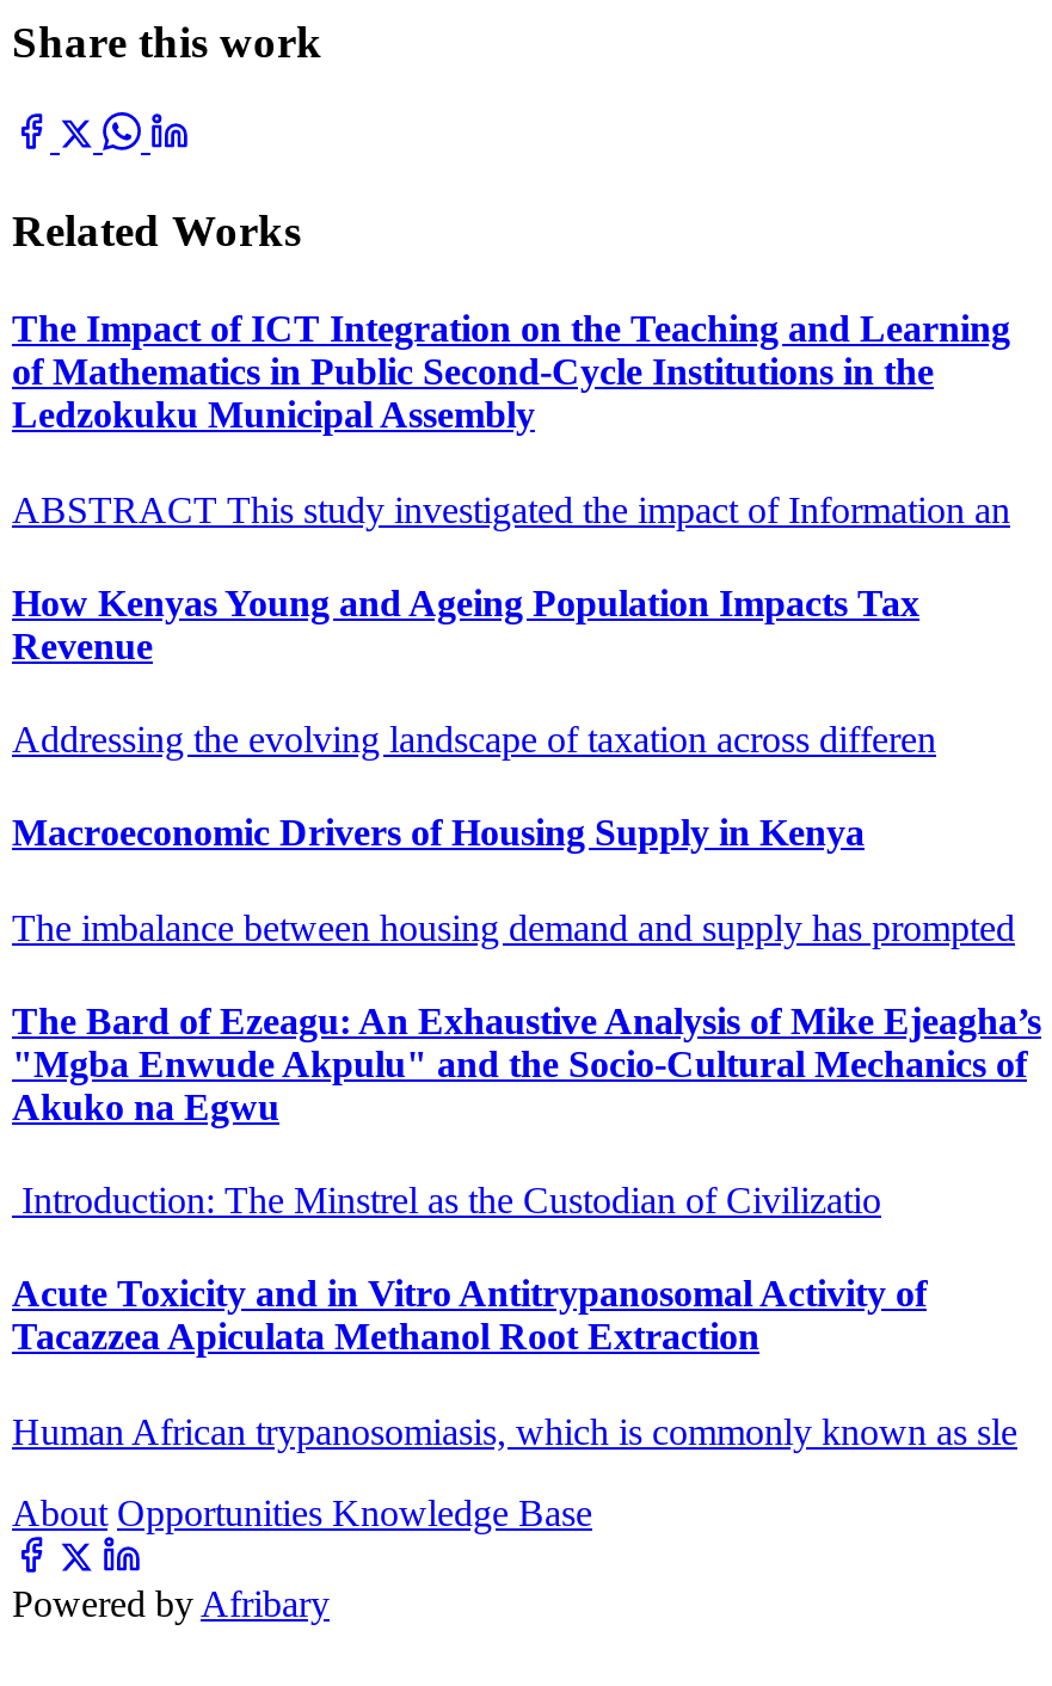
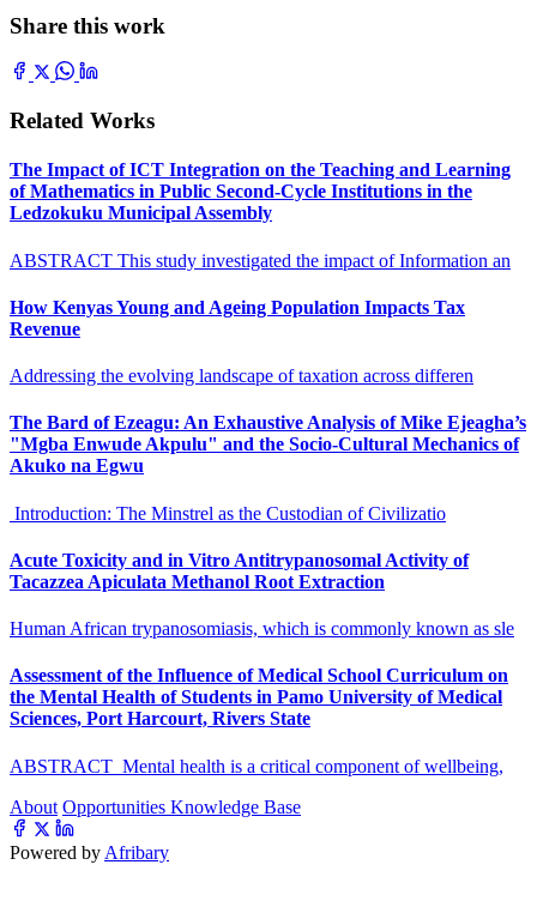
- Macroeconomic Drivers of Housing Supply in Kenya
- The imbalance between housing demand and supply has prompted

moved up: The Bard of Ezeagu: An Exhaustive Analysis of Mike Ejeagha’s | "Mgba Enwude Akpulu" and the Socio-Cultural Mechanics of | Akuko na Egwu | Introduction: The Minstrel as the Custodian of Civilizatio | Acute Toxicity and in Vitro Antitrypanosomal Activity of | Tacazzea Apiculata Methanol Root Extraction | Human African trypanosomiasis, which is commonly known as sle

+ Assessment of the Influence of Medical School Curriculum on
+ the Mental Health of Students in Pamo University of Medical
+ Sciences, Port Harcourt, Rivers State
+ ABSTRACT Mental health is a critical component of wellbeing,
